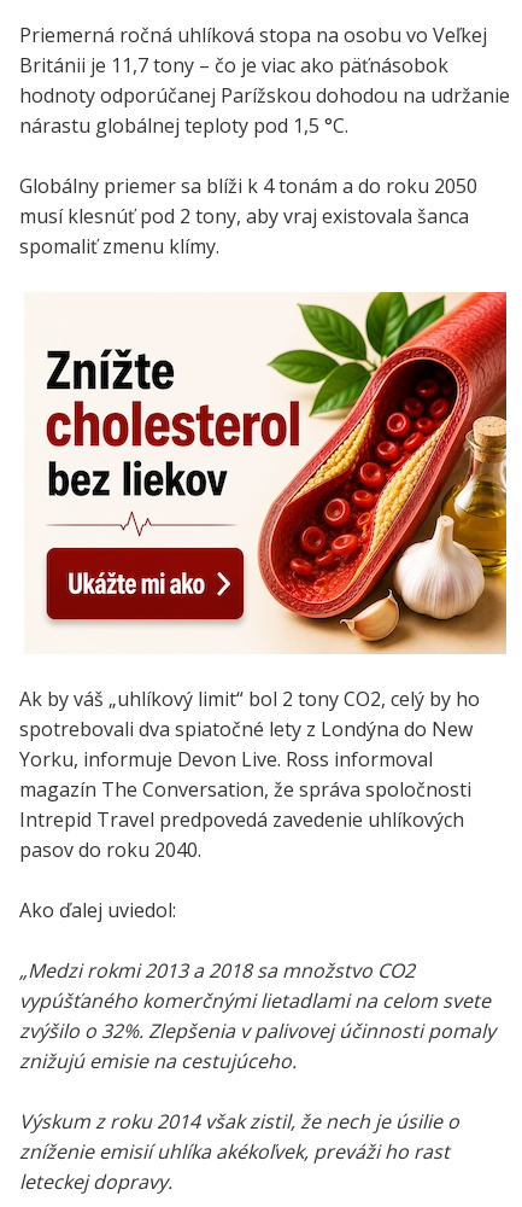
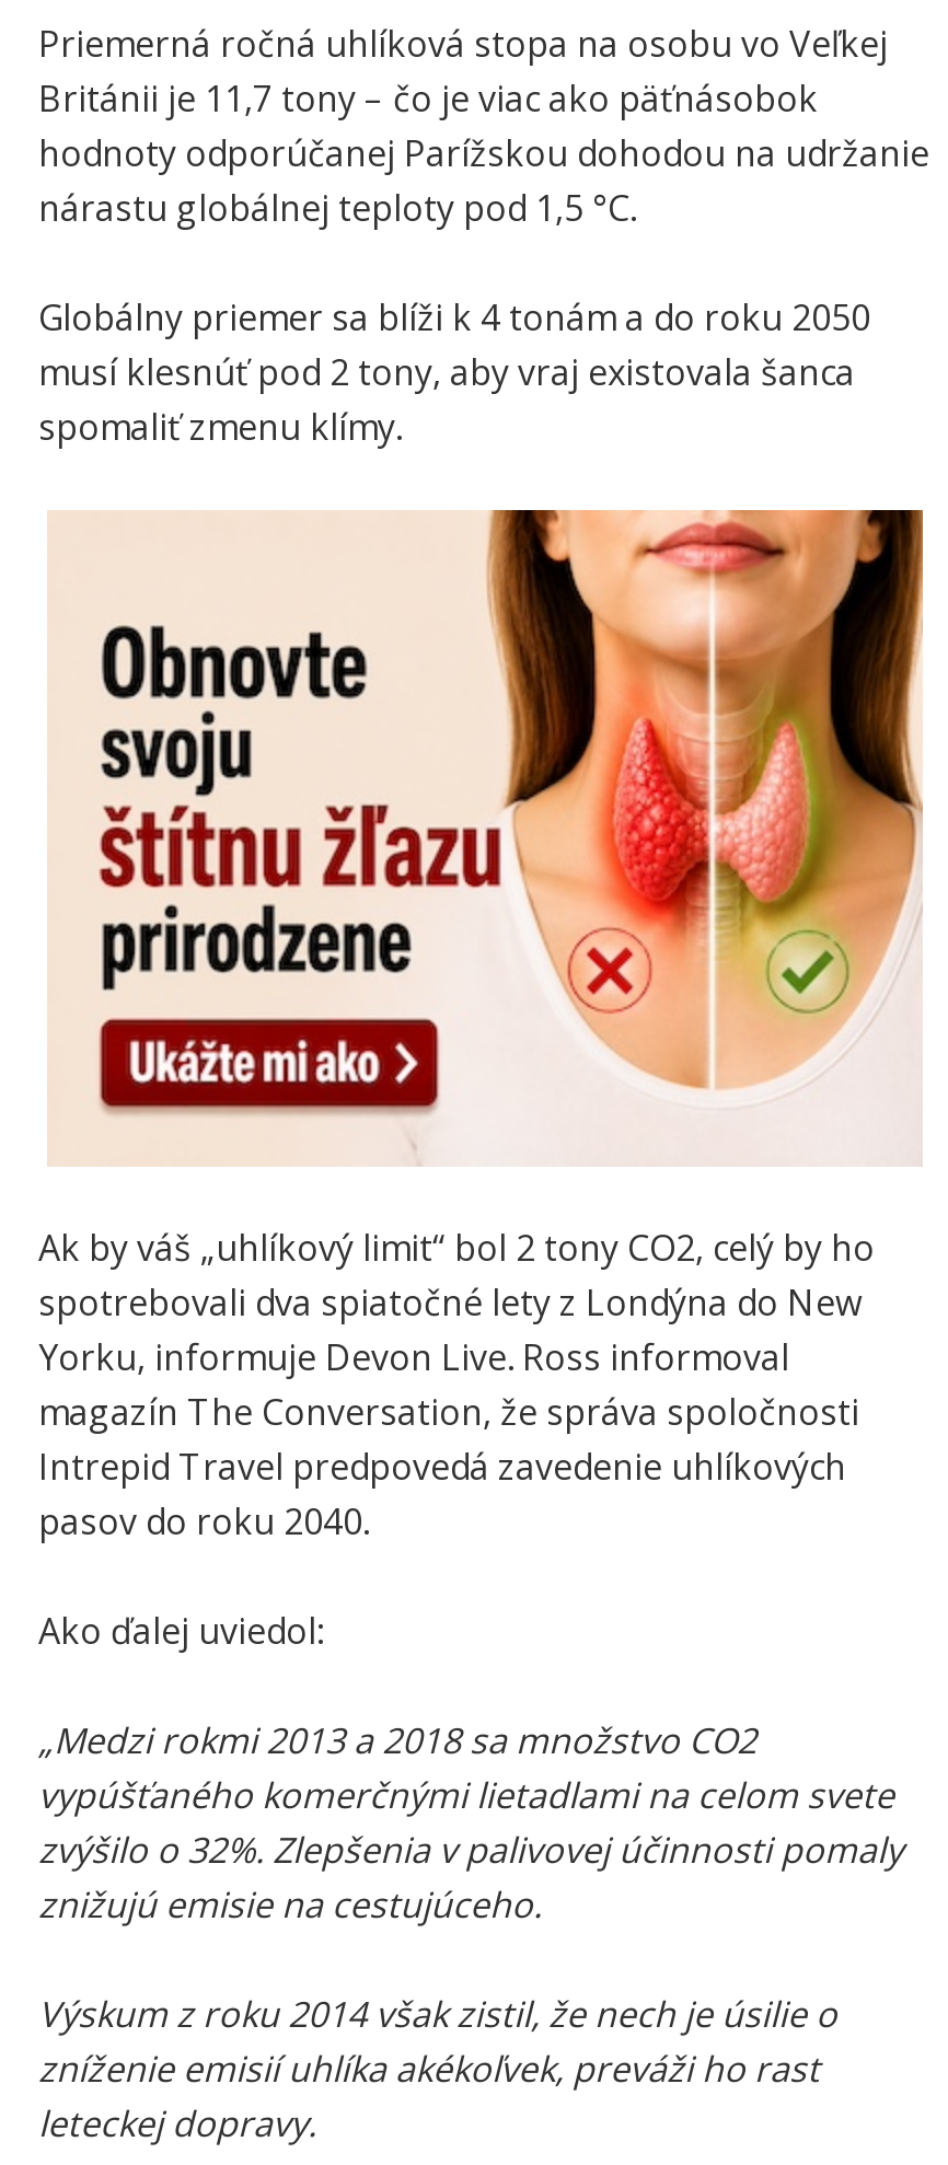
- [image]
+ [image]
